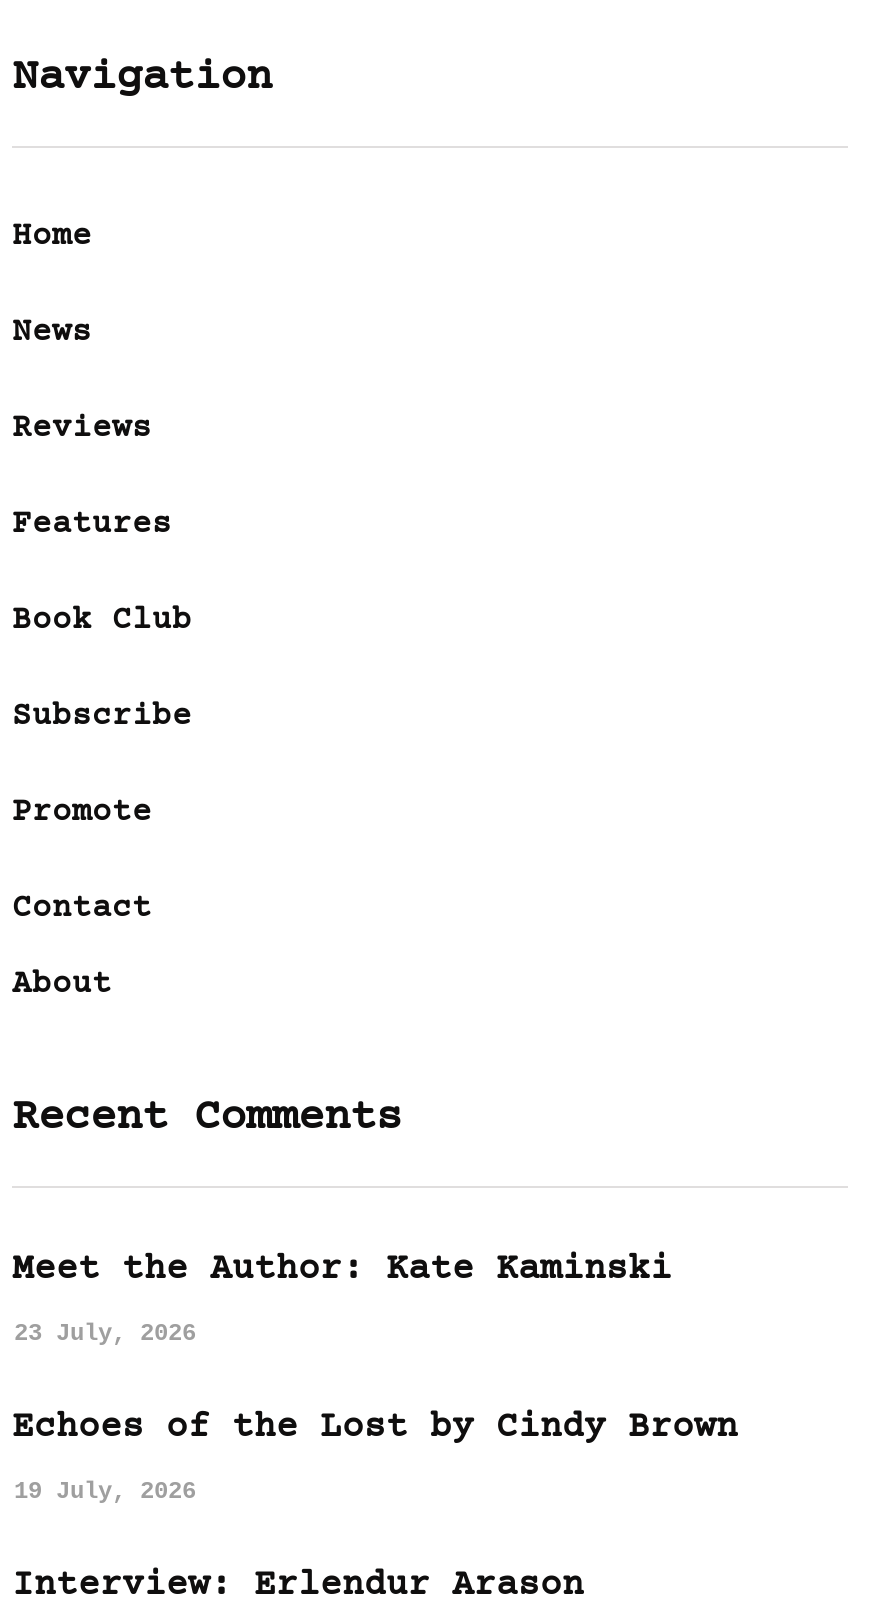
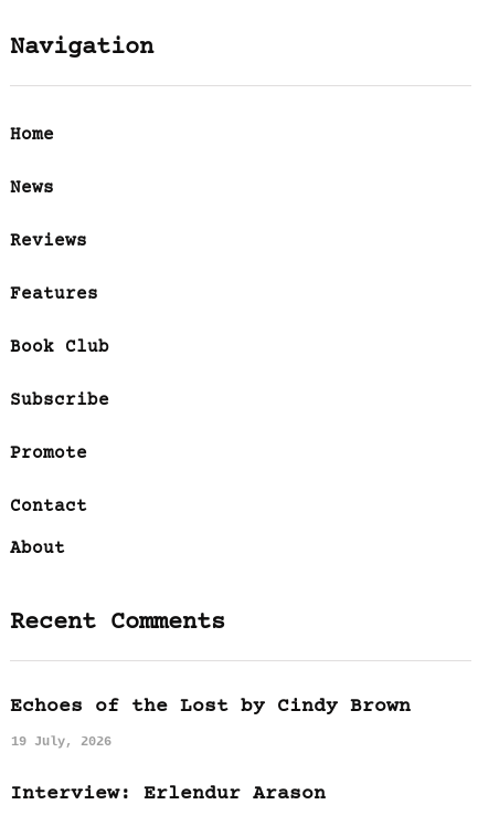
- Meet the Author: Kate Kaminski
- 23 July, 2026
